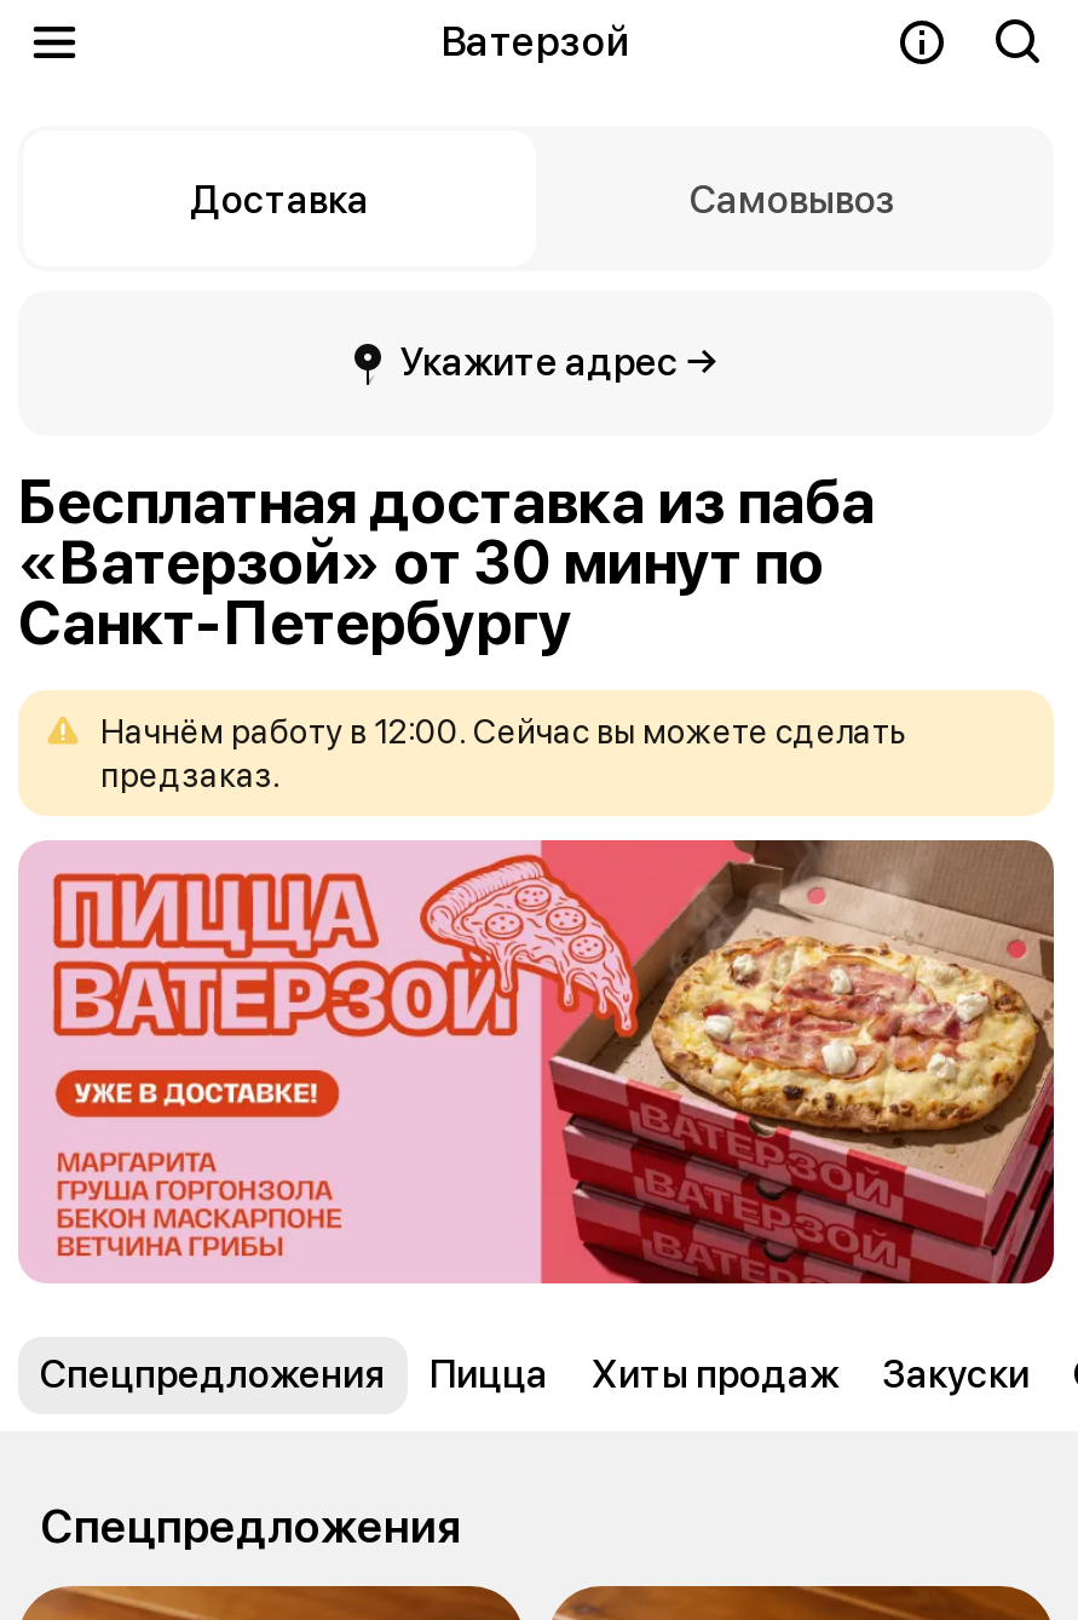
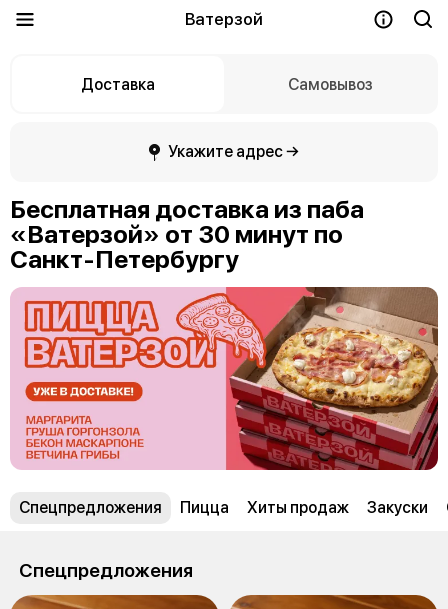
- Начнём работу в 12:00. Сейчас вы можете сделать
- предзаказ.
